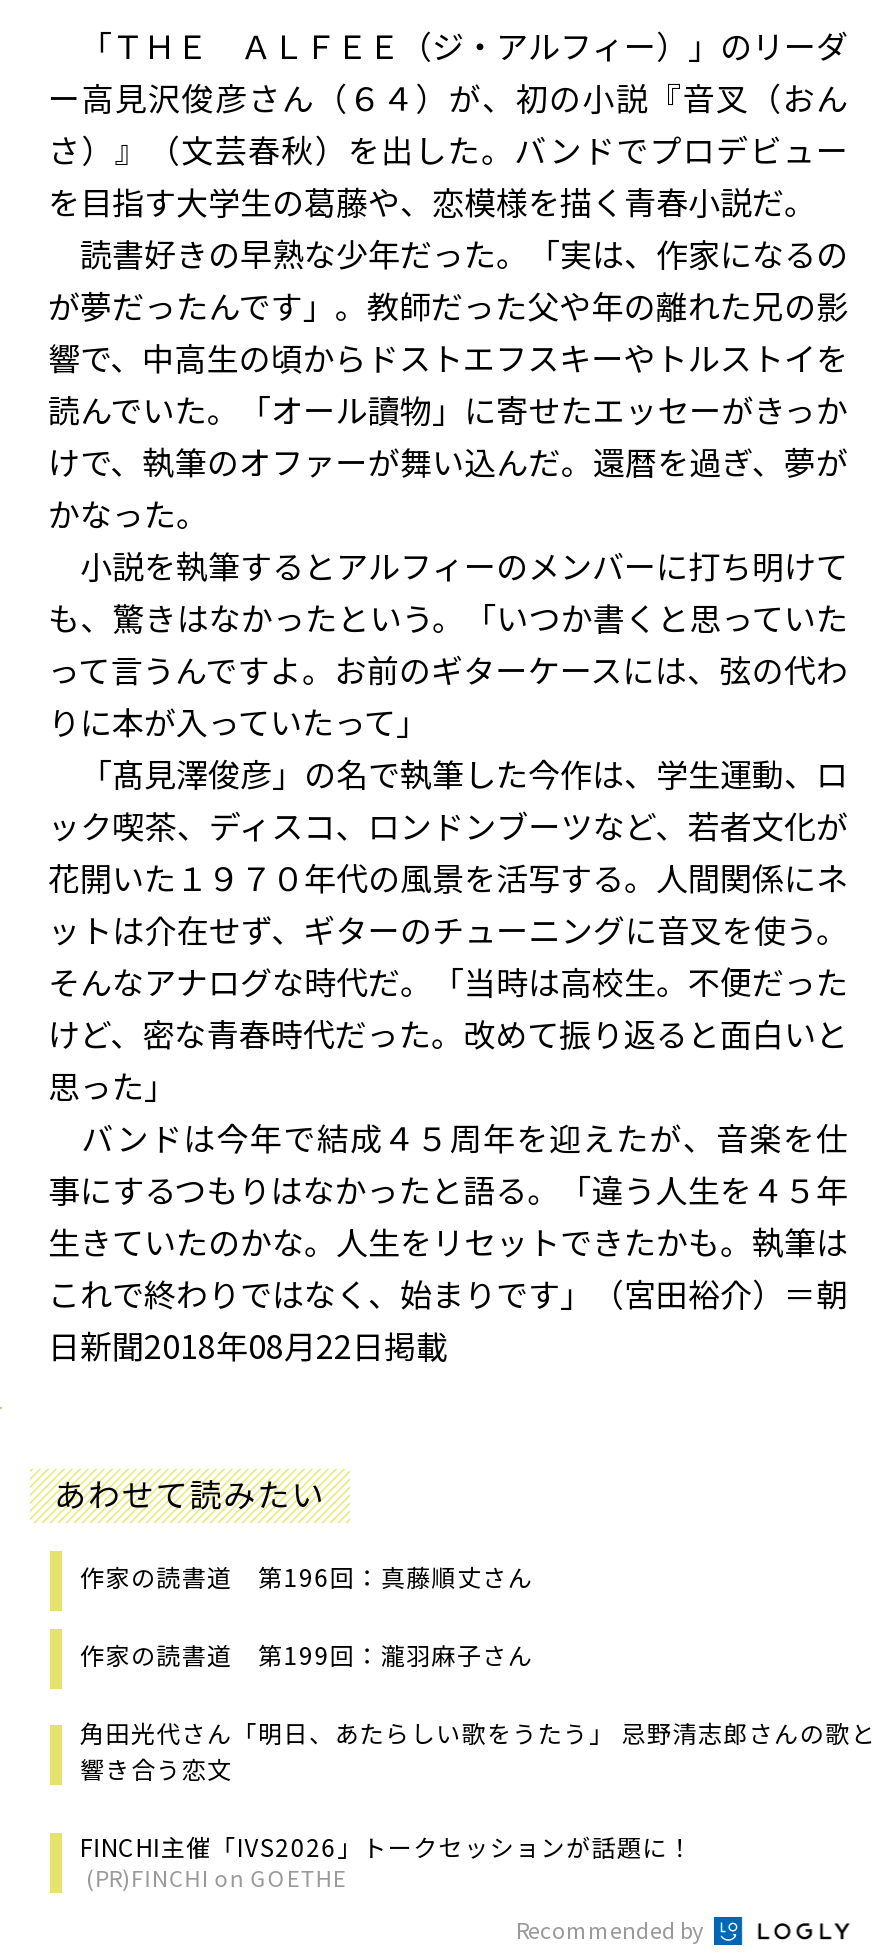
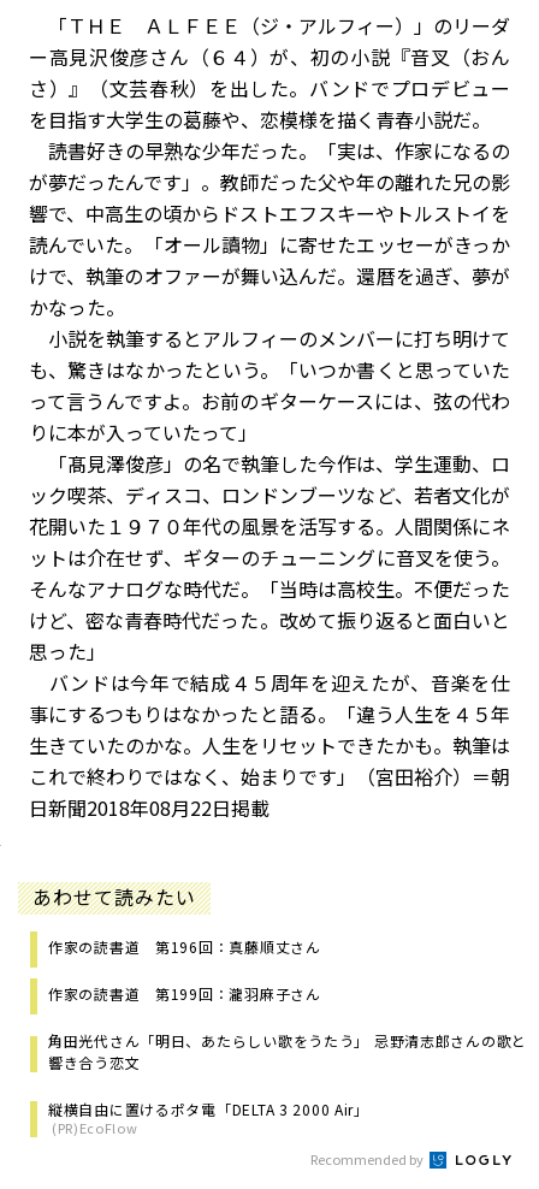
- FINCHI主催「IVS2026」トークセッションが話題に！
- (PR)FINCHI on GOETHE
+ 縦横自由に置けるポタ電「DELTA 3 2000 Air」
+ (PR)EcoFlow
